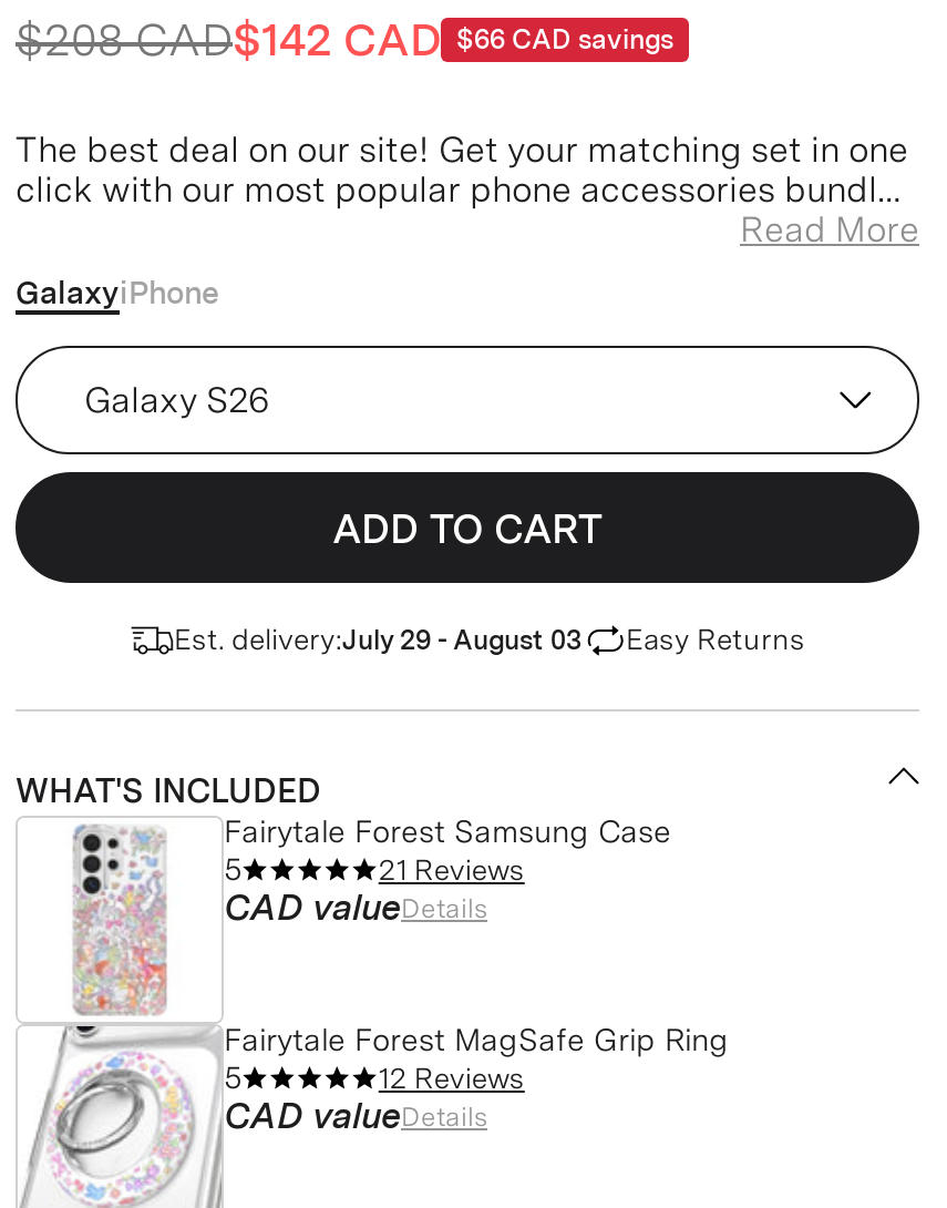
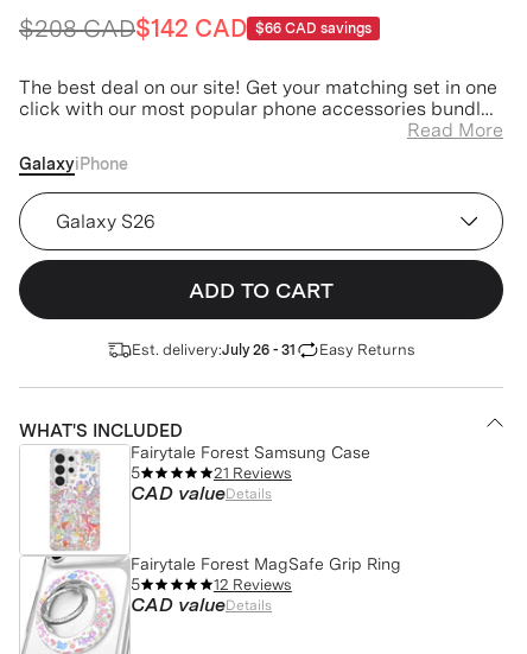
- Est. delivery:July 29 - August 03
+ Est. delivery:July 26 - 31
